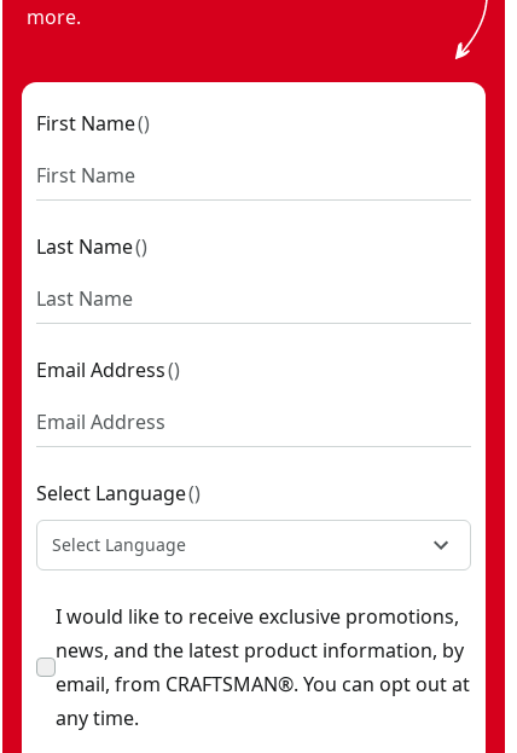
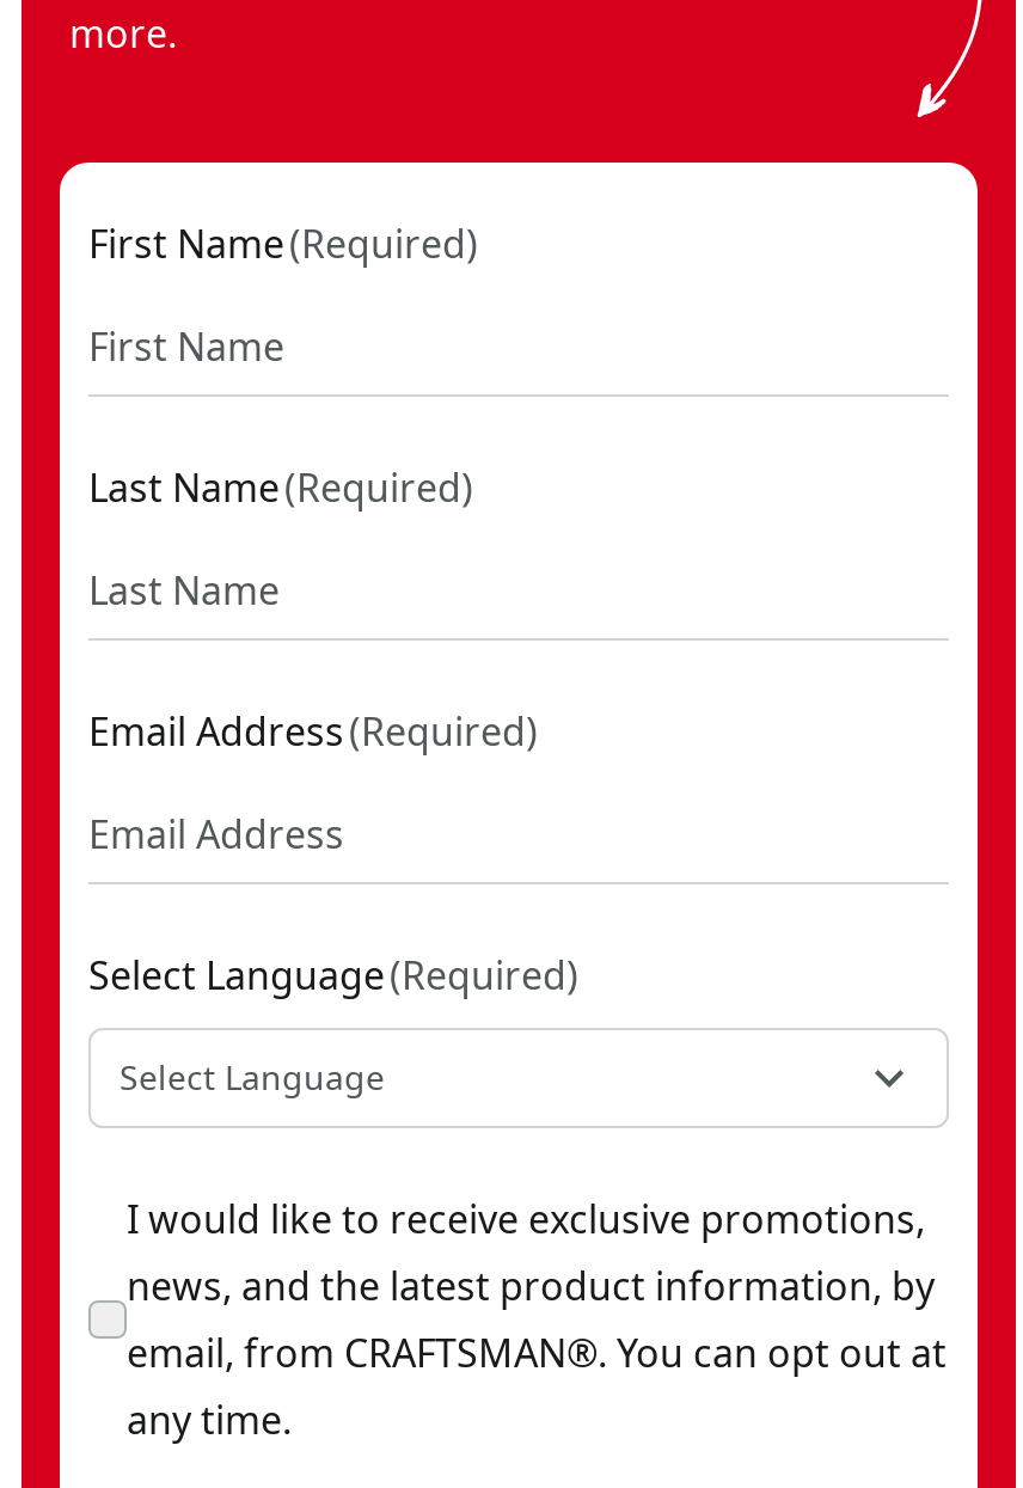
- First Name ()
+ First Name (Required)

- Last Name ()
+ Last Name (Required)

- Email Address ()
+ Email Address (Required)

- Select Language ()
+ Select Language (Required)
